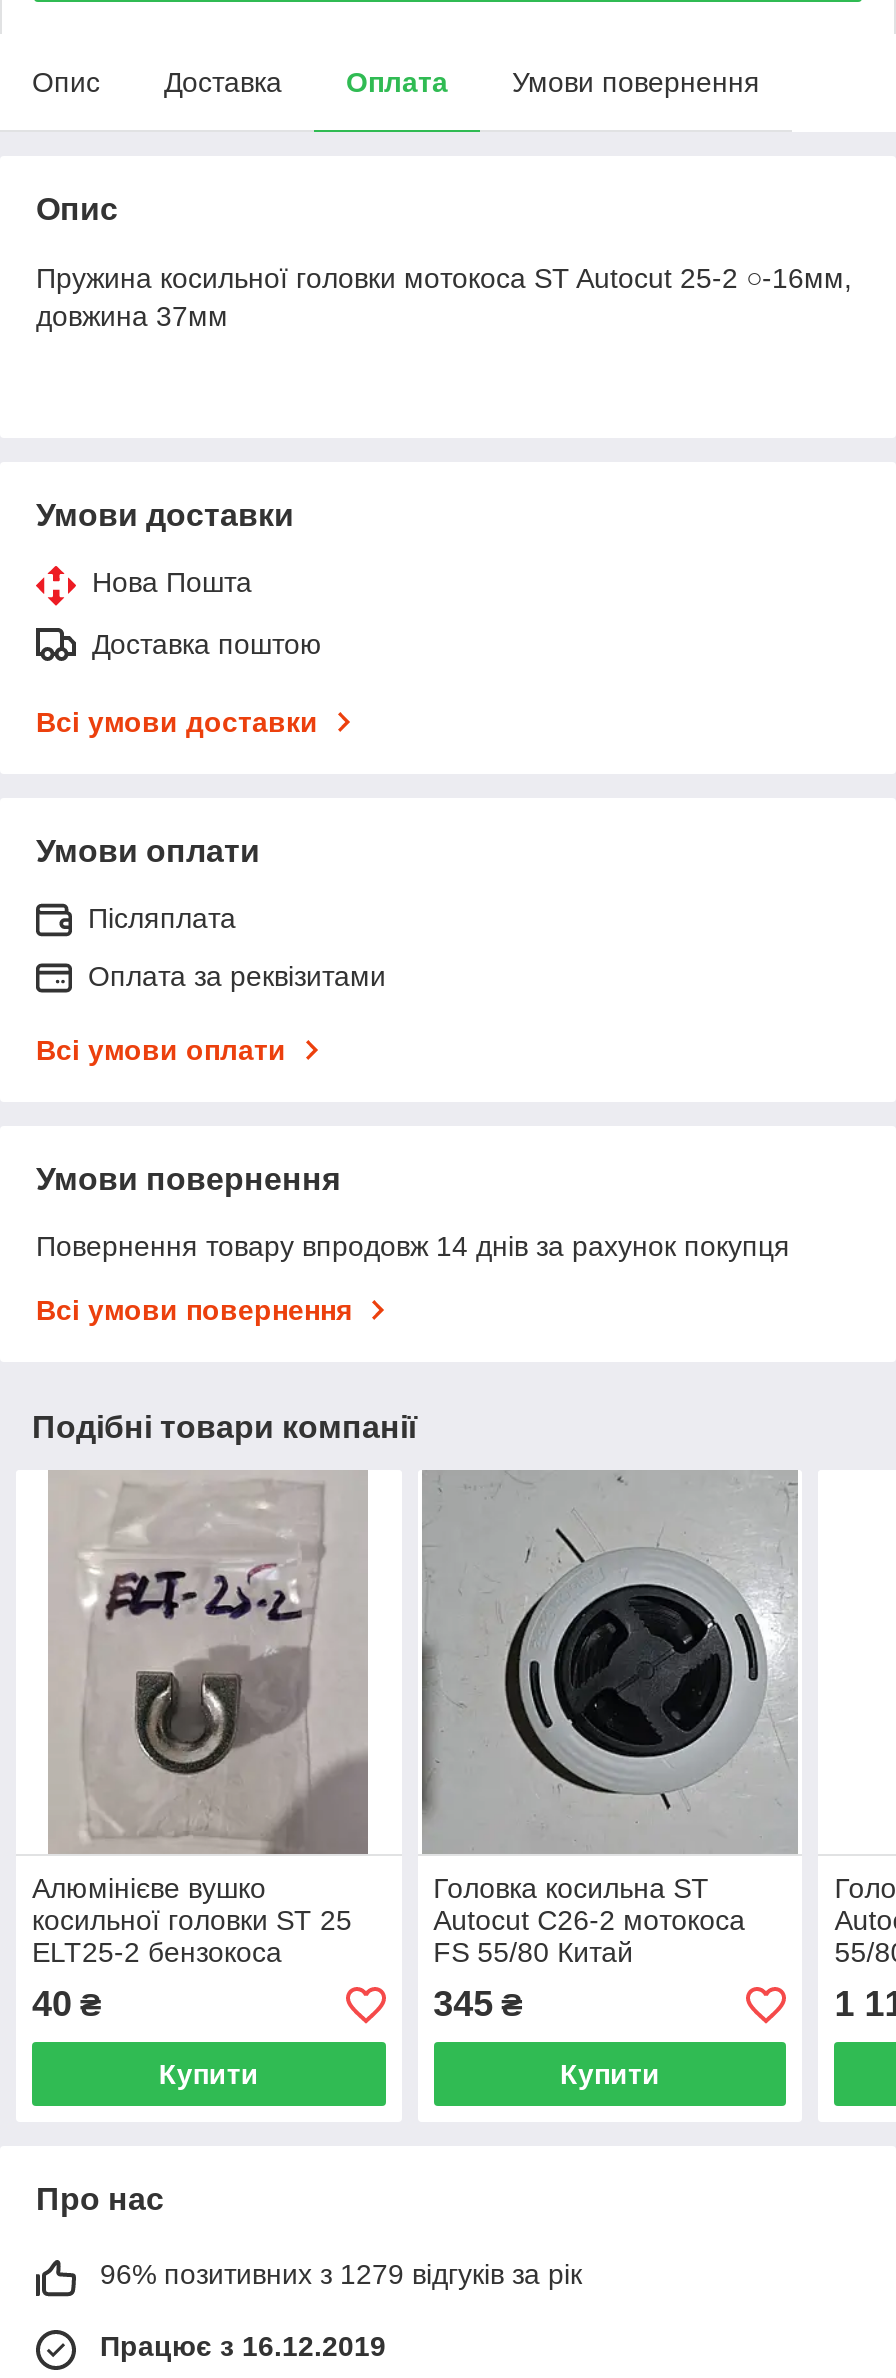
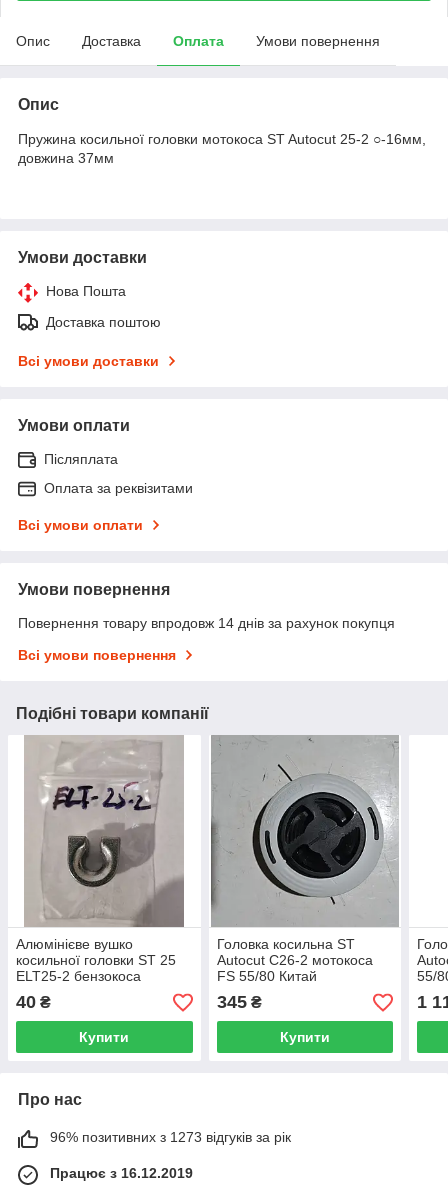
- 96% позитивних з 1279 відгуків за рік
+ 96% позитивних з 1273 відгуків за рік
